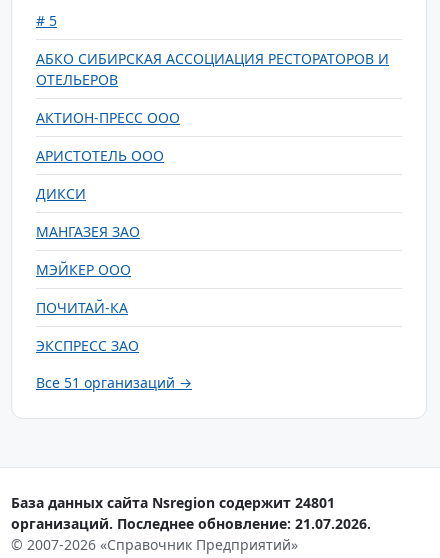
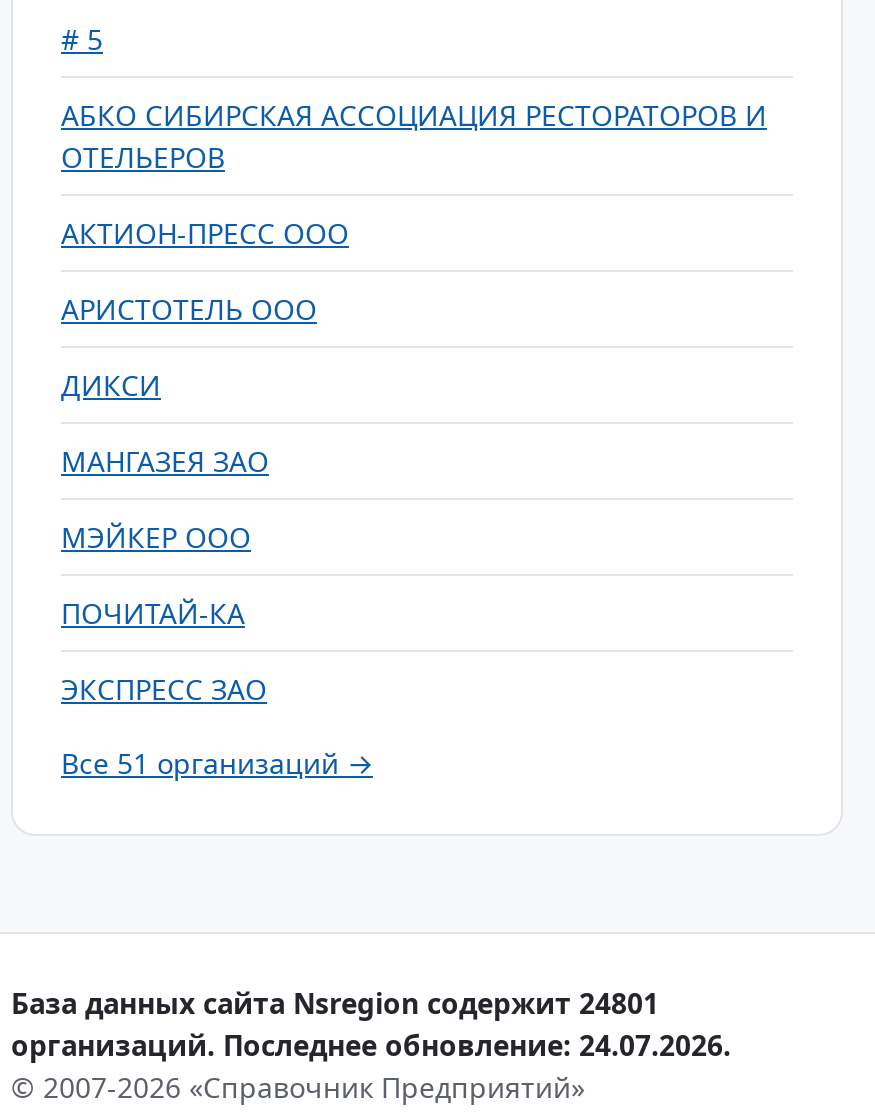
- организаций. Последнее обновление: 21.07.2026.
+ организаций. Последнее обновление: 24.07.2026.
